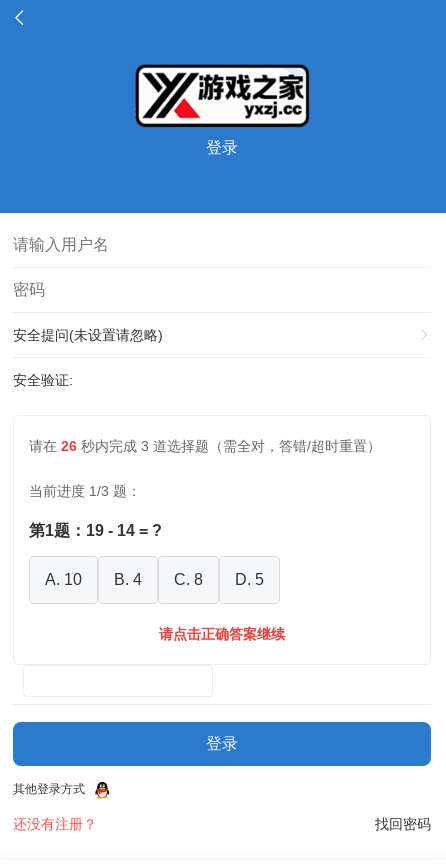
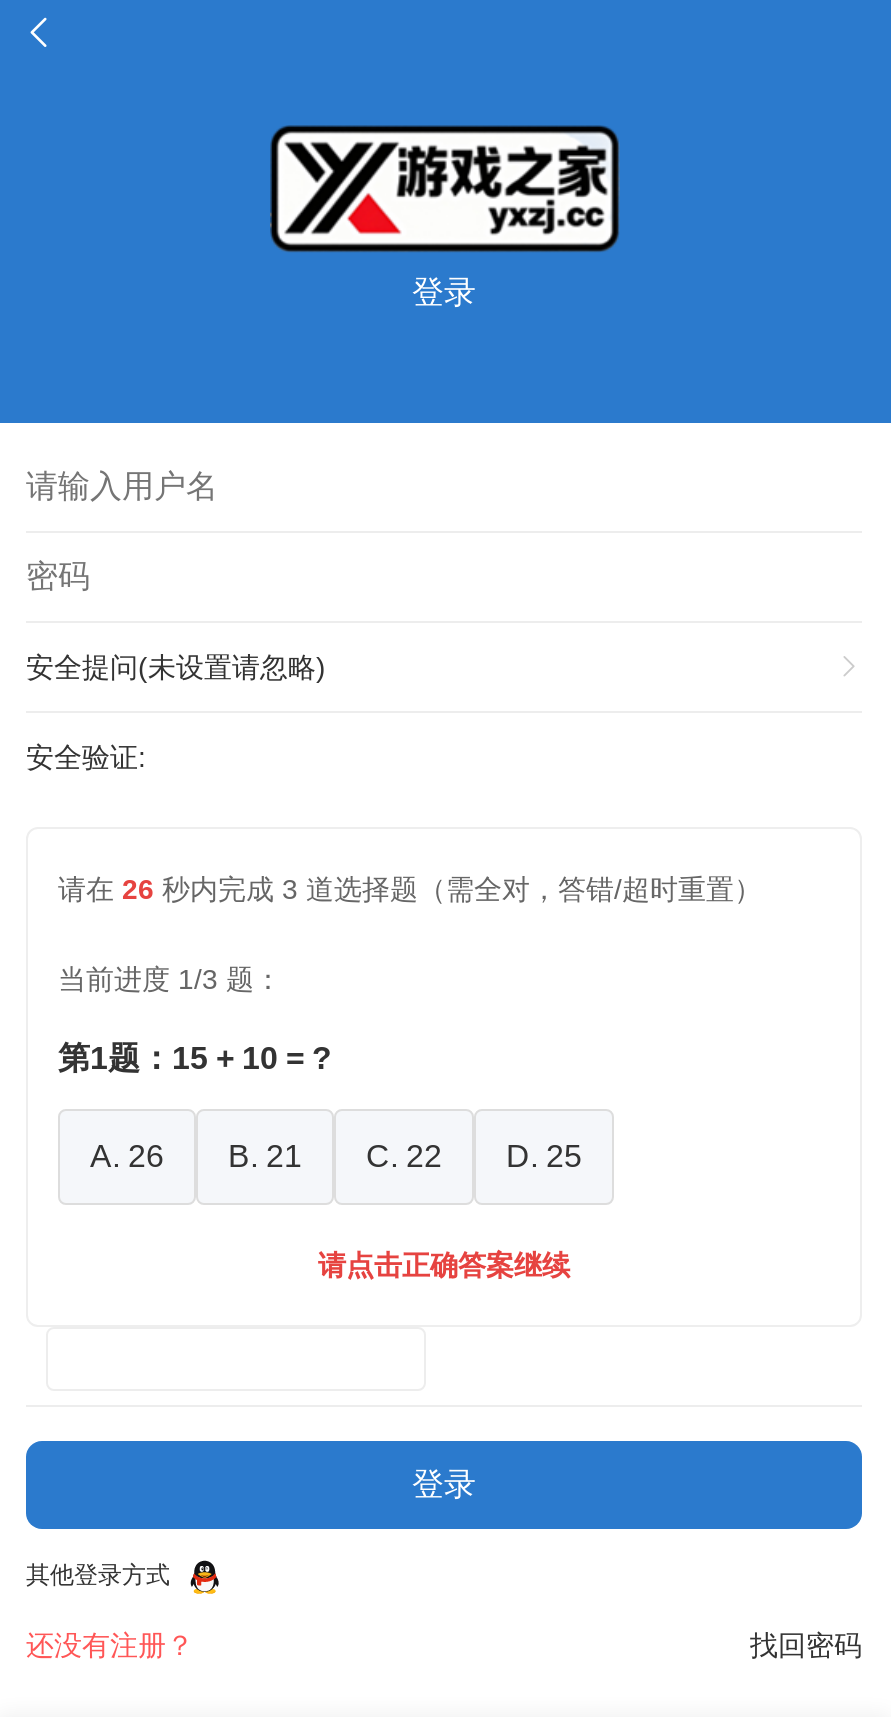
- 第1题：19 - 14 = ?
+ 第1题：15 + 10 = ?

- A. 10
+ A. 26

- B. 4
+ B. 21

- C. 8
+ C. 22

- D. 5
+ D. 25
